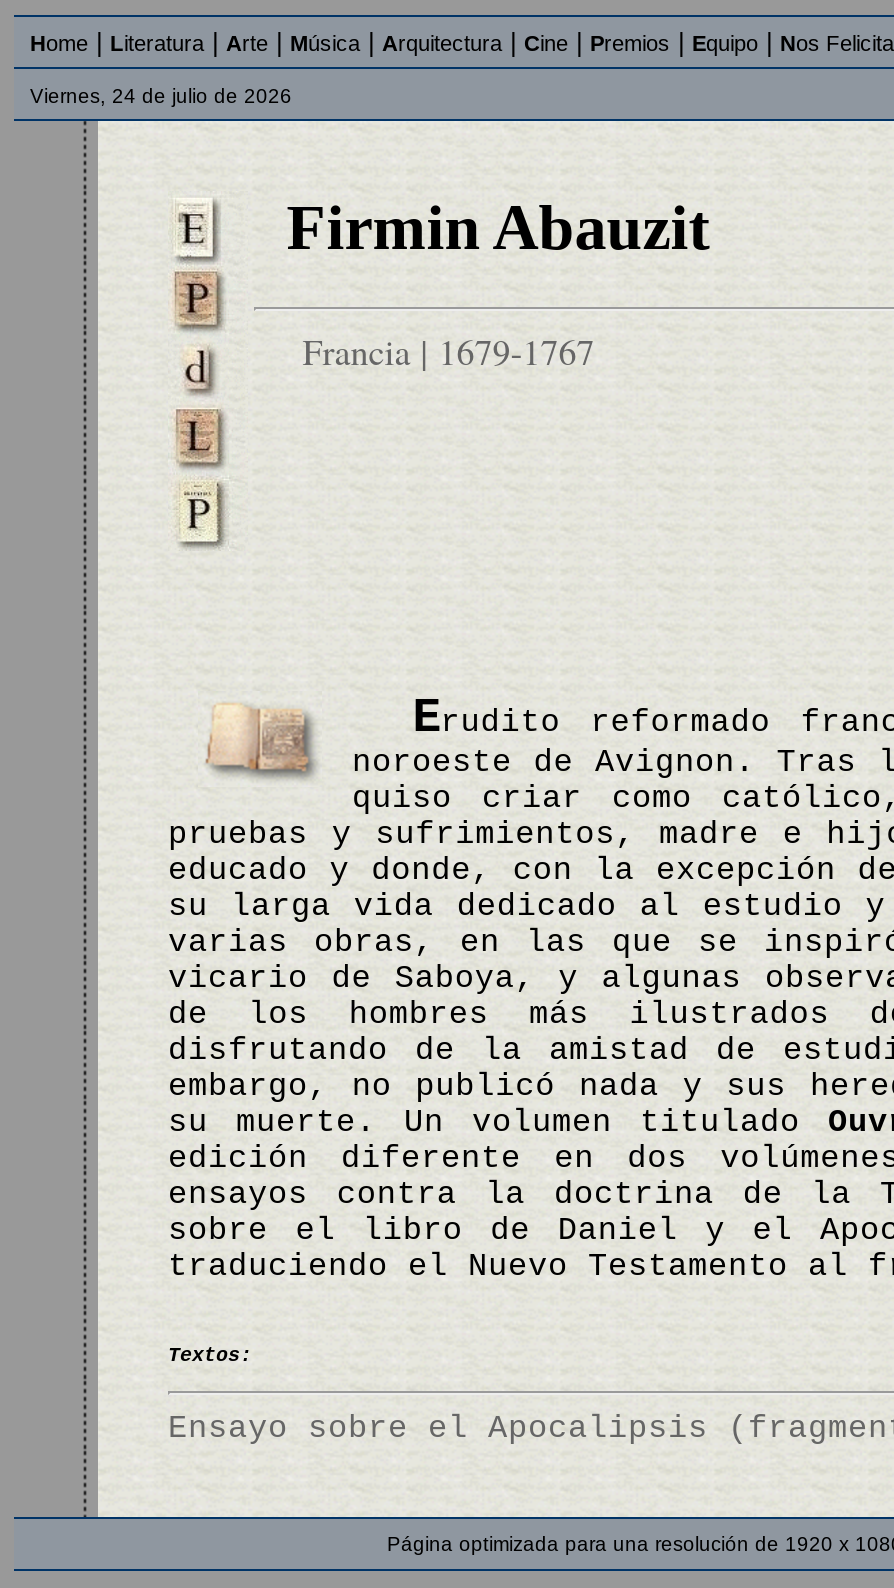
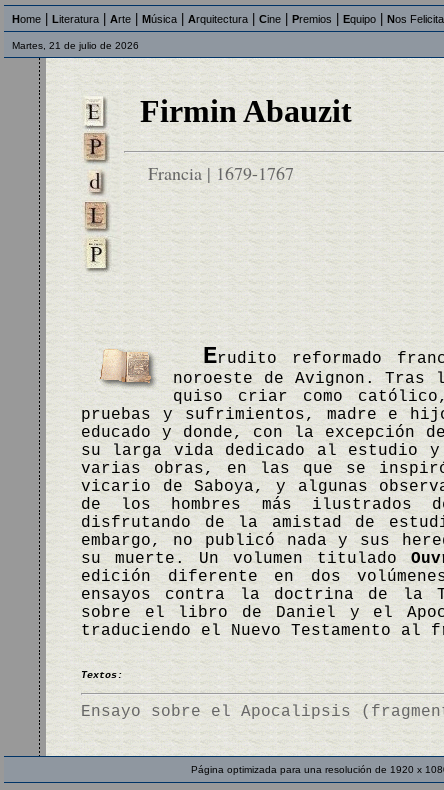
- Viernes, 24 de julio de 2026
+ Martes, 21 de julio de 2026
